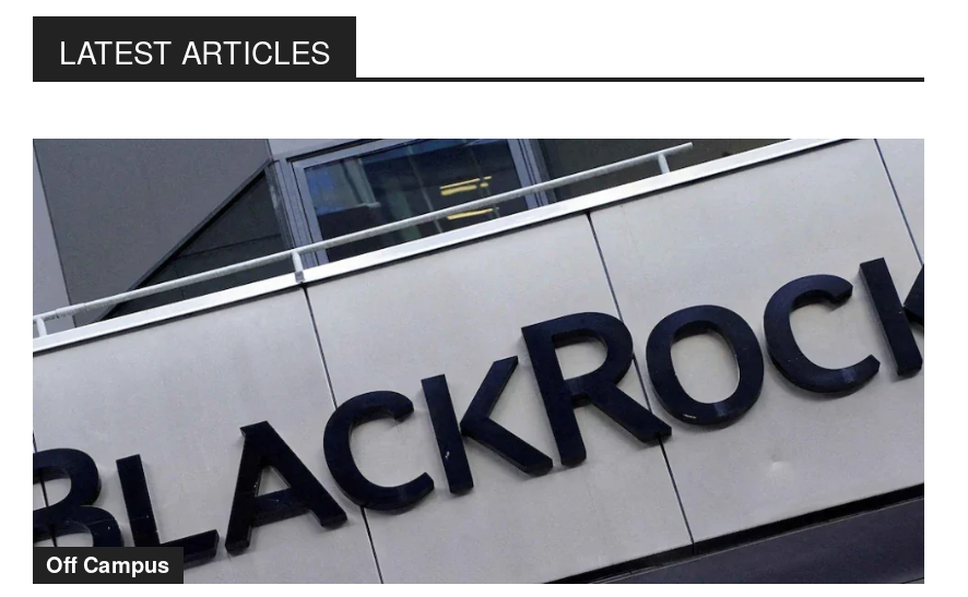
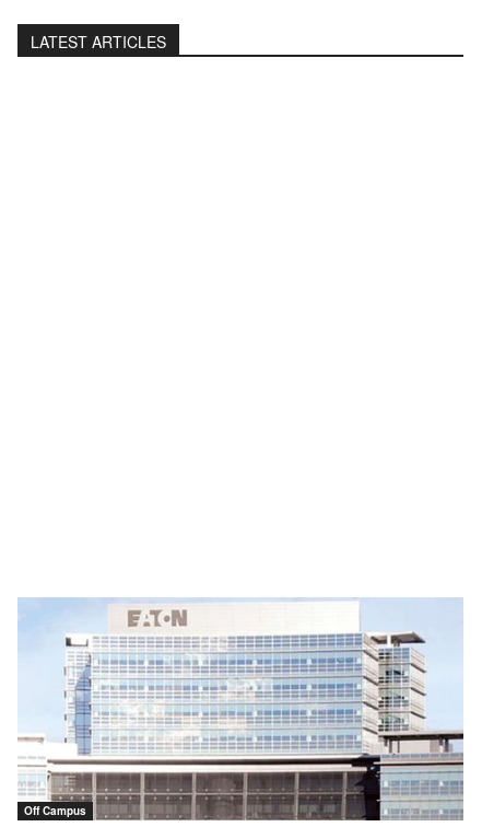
- [image]
+ [image]
